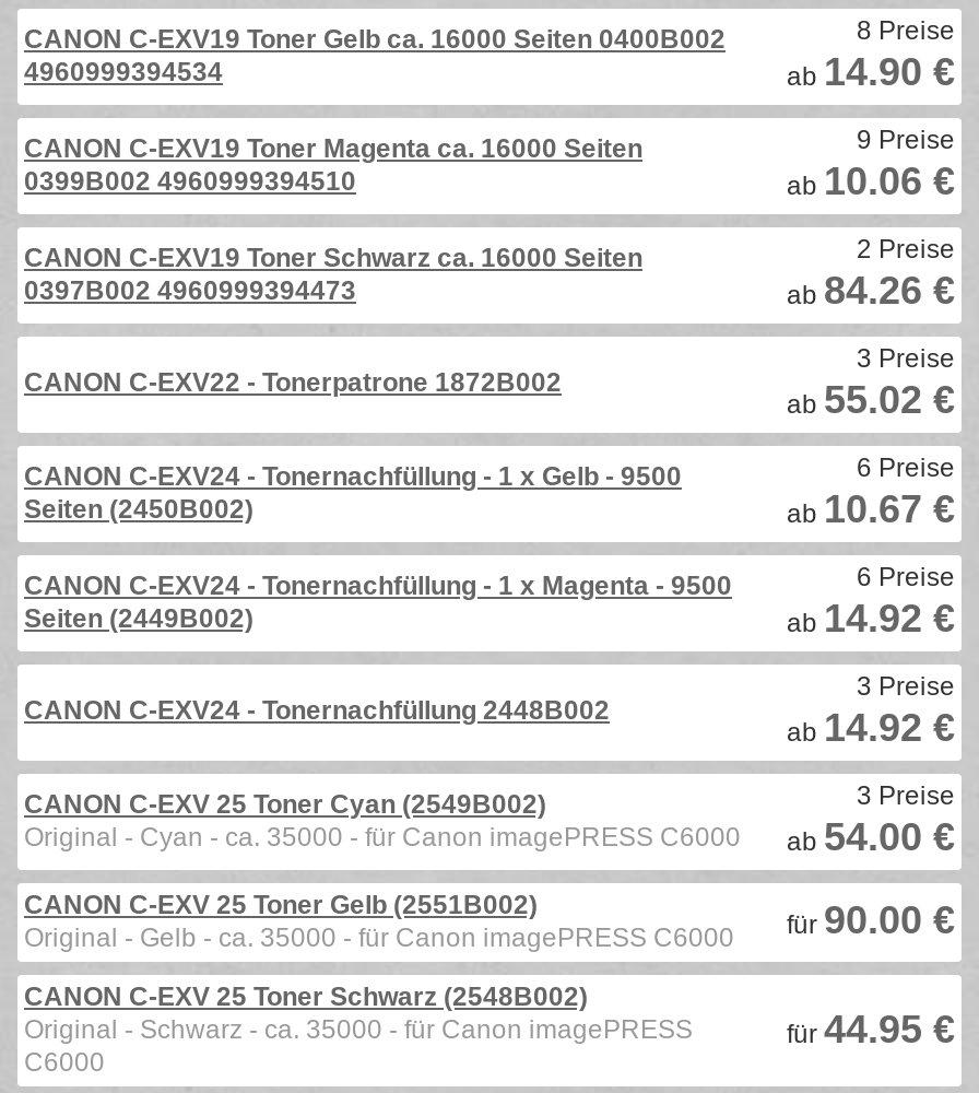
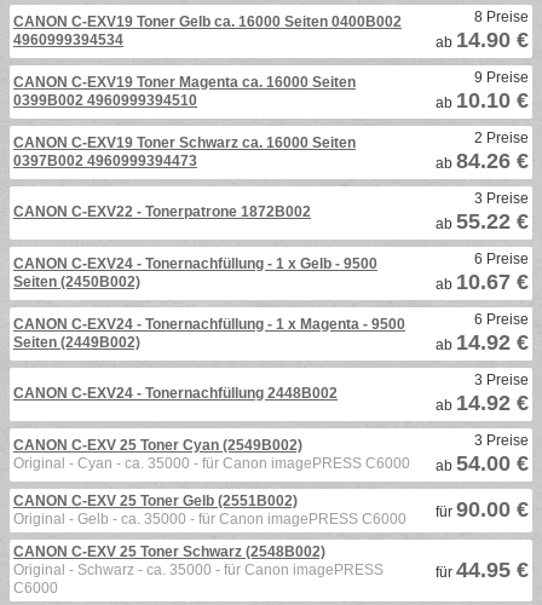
- ab 10.06 €
+ ab 10.10 €

- ab 55.02 €
+ ab 55.22 €
